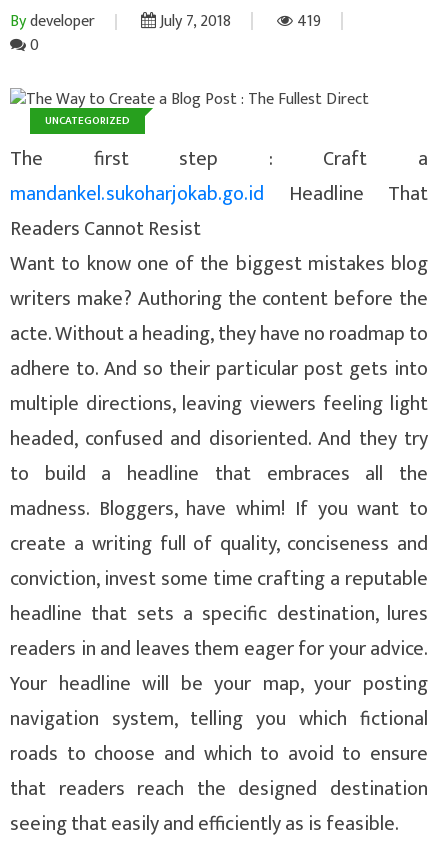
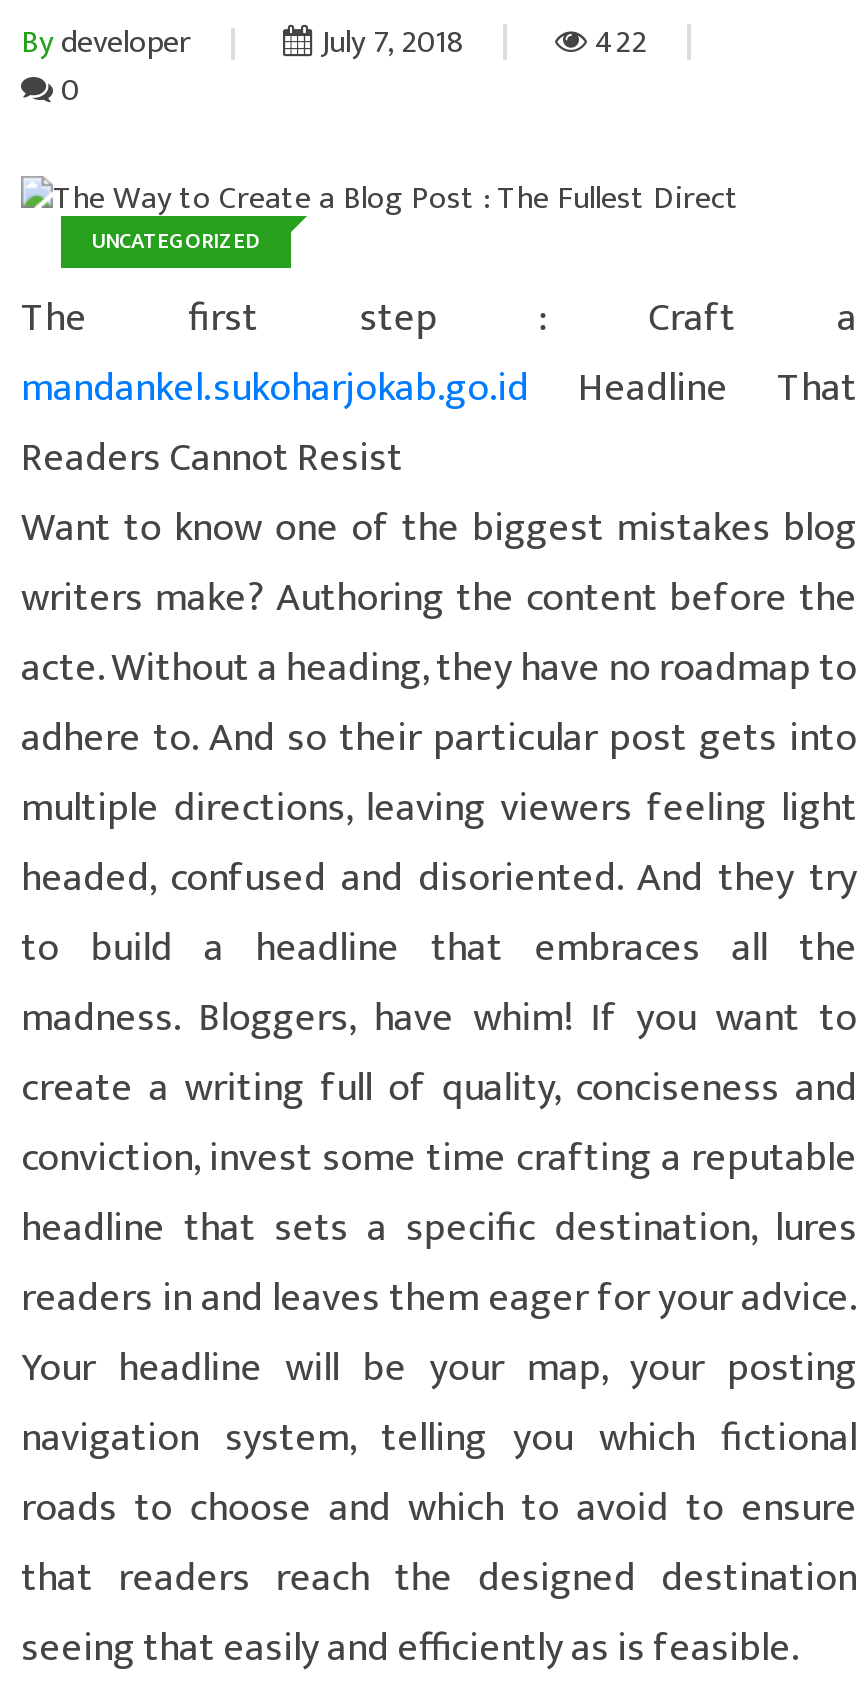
- 419
+ 422
